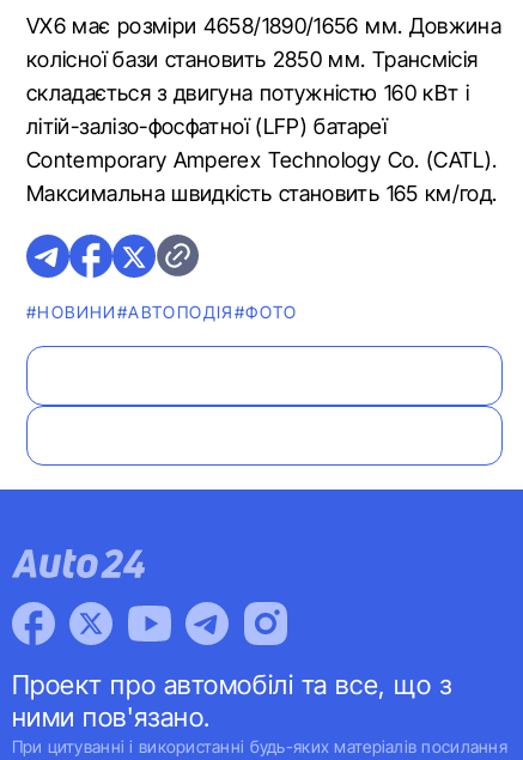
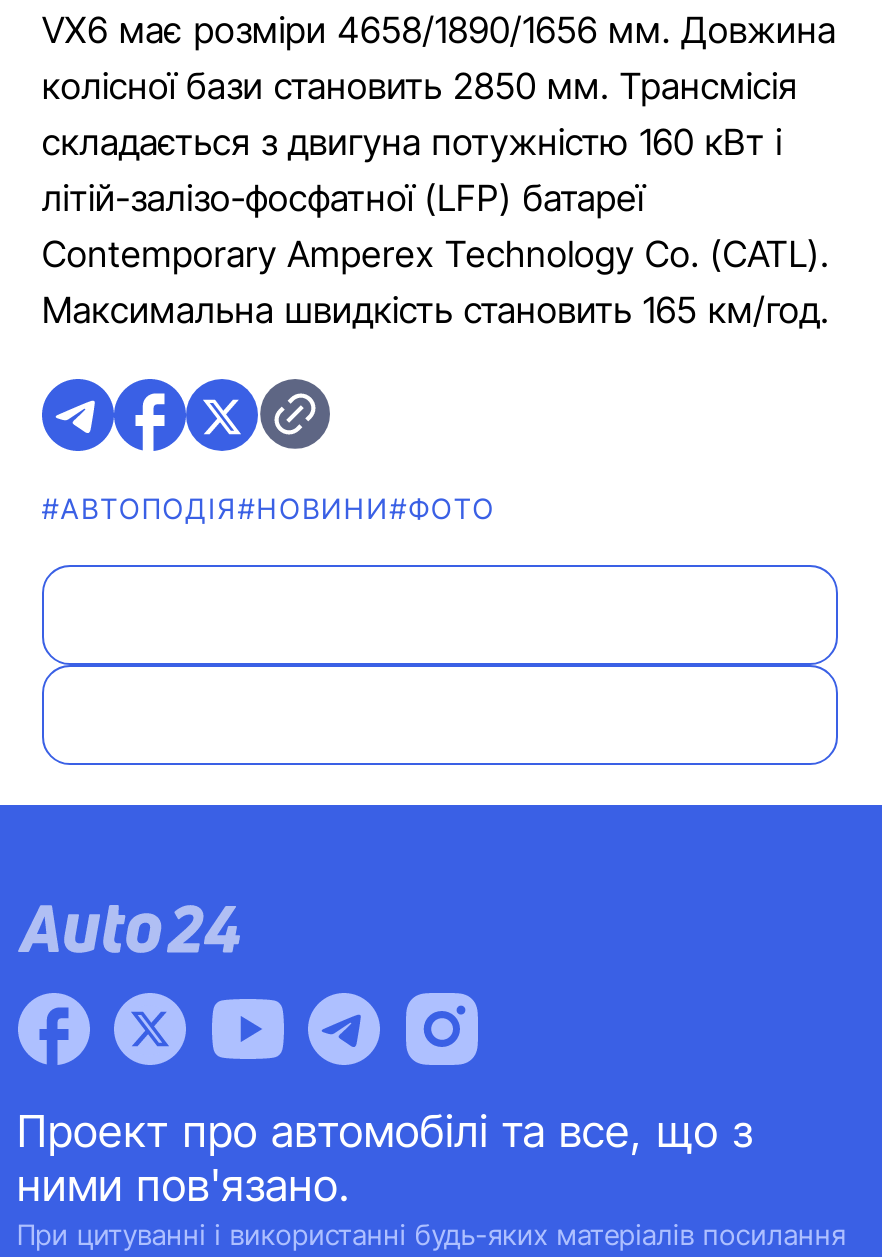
- #НОВИНИ#АВТОПОДІЯ#ФОТО
+ #АВТОПОДІЯ#НОВИНИ#ФОТО
